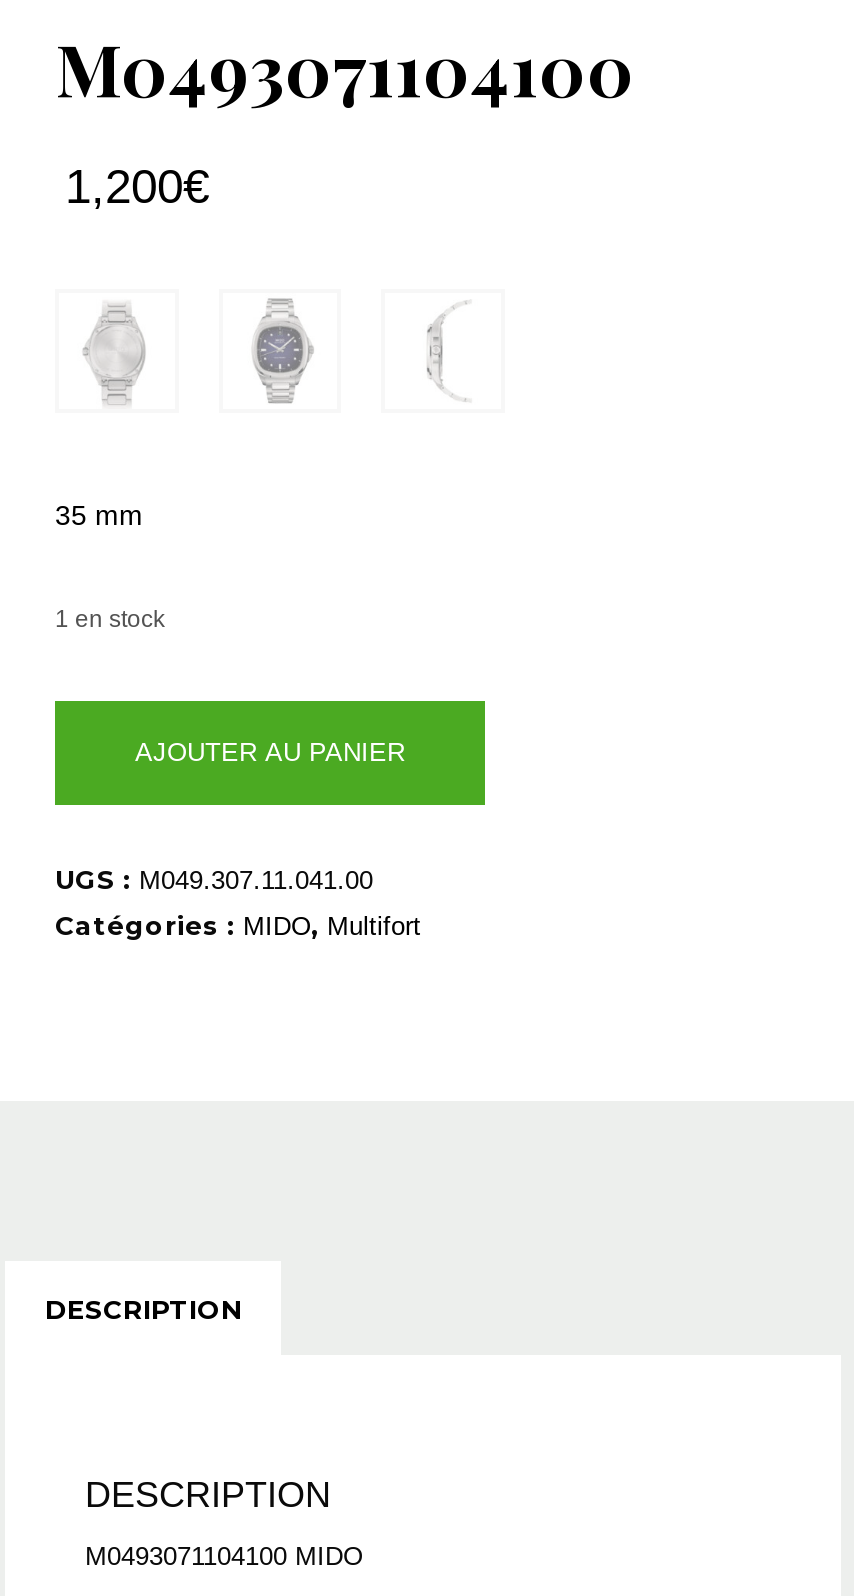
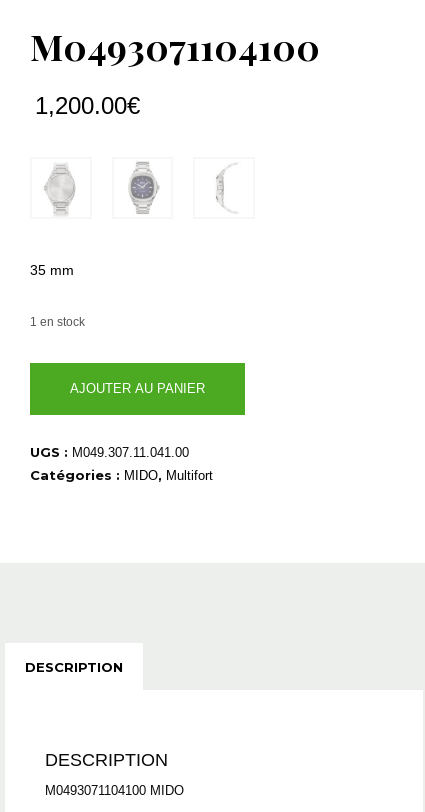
- 1,200€
+ 1,200.00€
